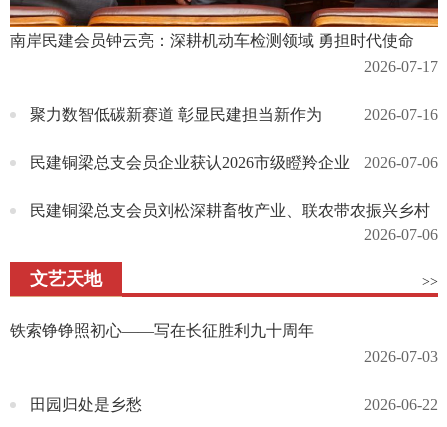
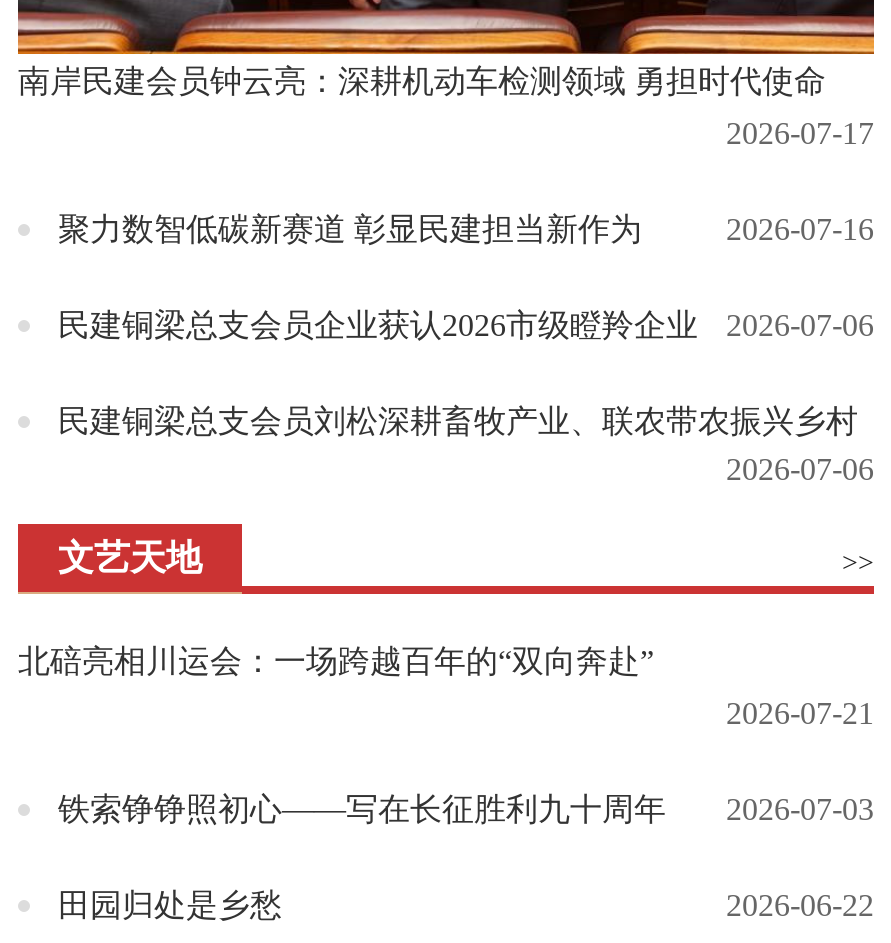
+ 北碚亮相川运会：一场跨越百年的“双向奔赴”
+ 2026-07-21

moved down: 铁索铮铮照初心——写在长征胜利九十周年
